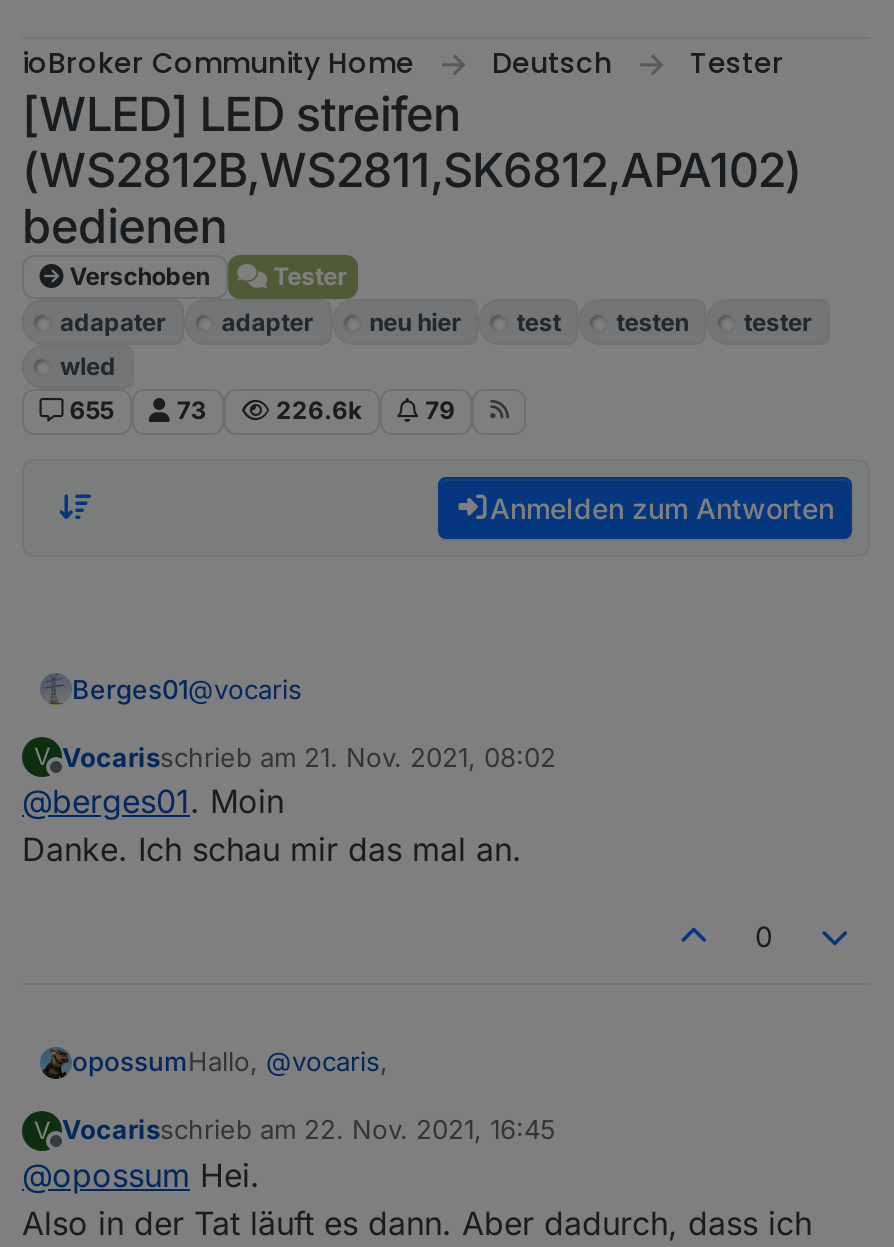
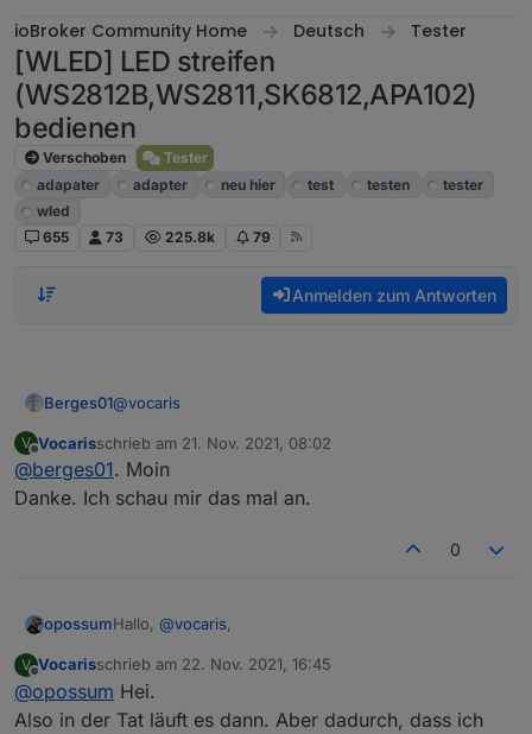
- 226.6k
+ 225.8k
